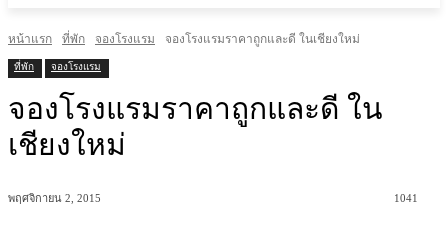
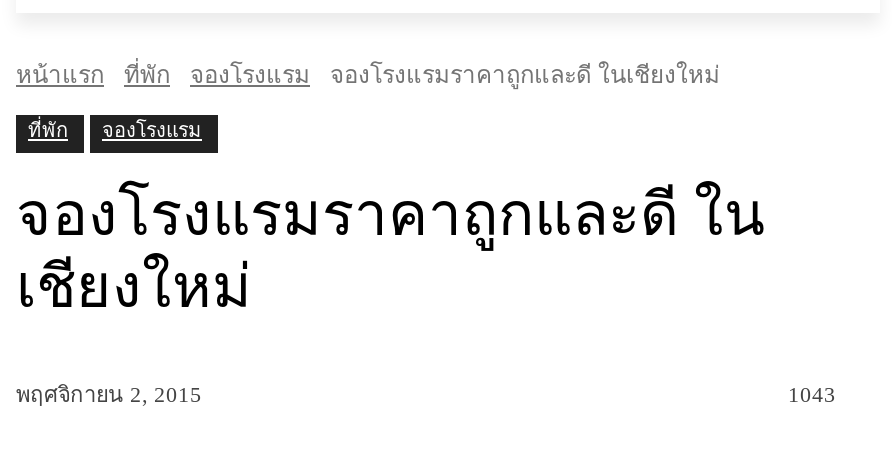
- 1041
+ 1043
